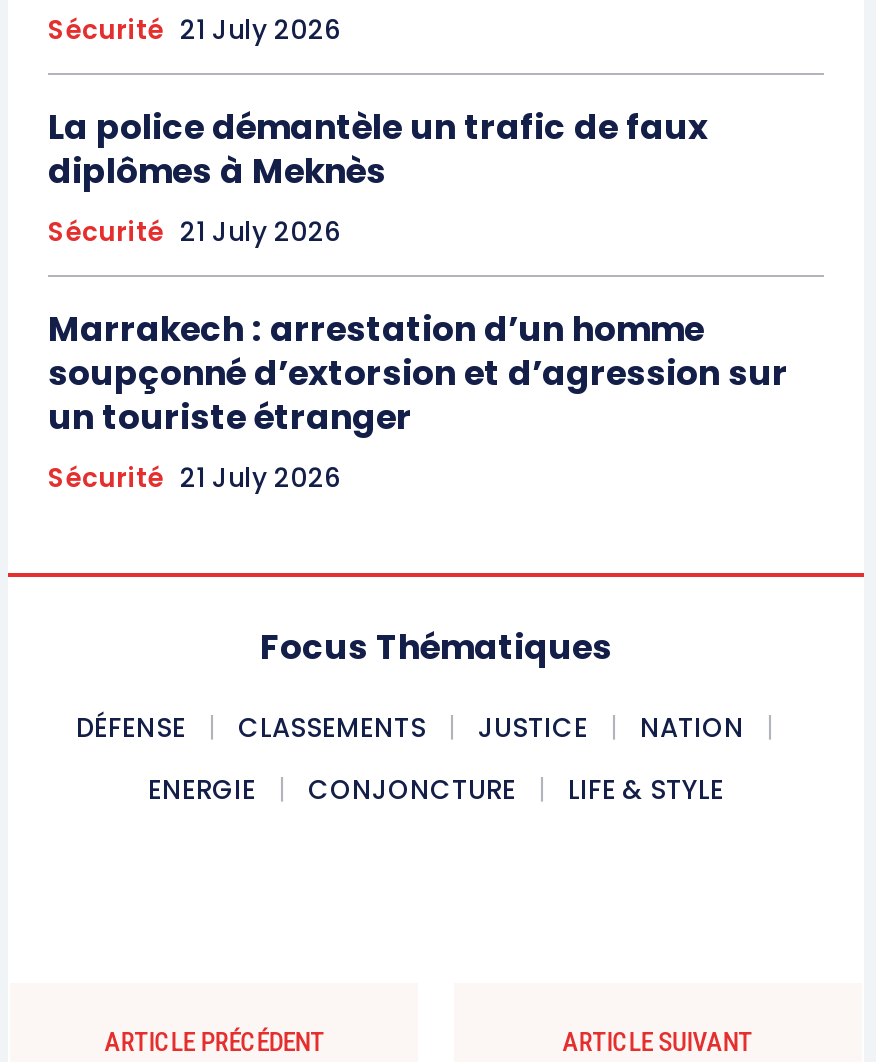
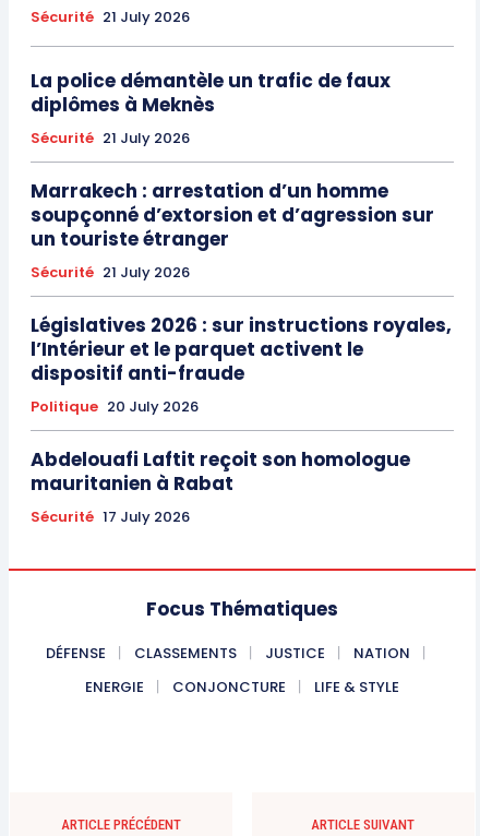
+ Législatives 2026 : sur instructions royales,
+ l’Intérieur et le parquet activent le
+ dispositif anti-fraude
+ Politique 20 July 2026
+ Abdelouafi Laftit reçoit son homologue
+ mauritanien à Rabat
+ Sécurité 17 July 2026
